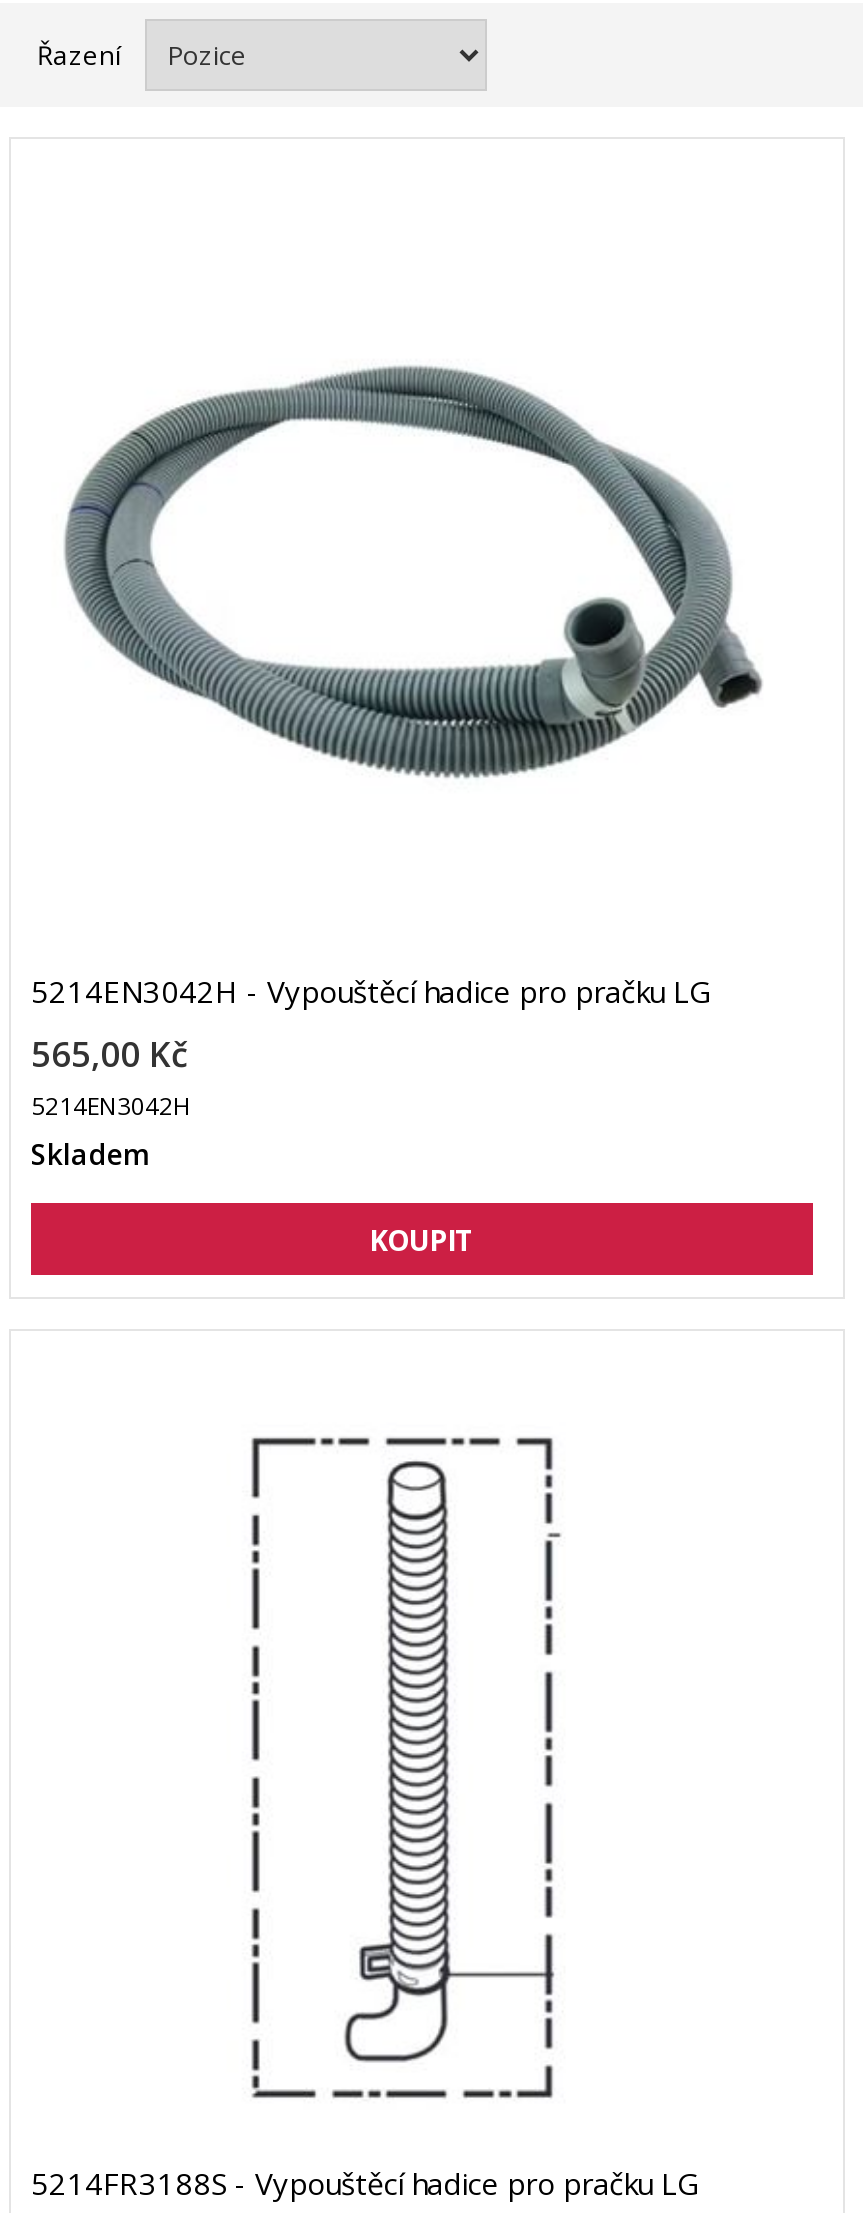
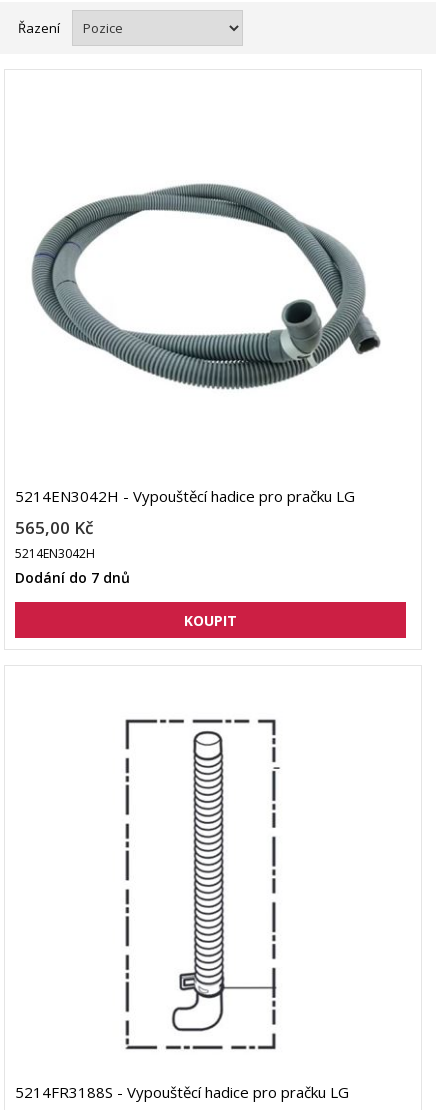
- Skladem
+ Dodání do 7 dnů
